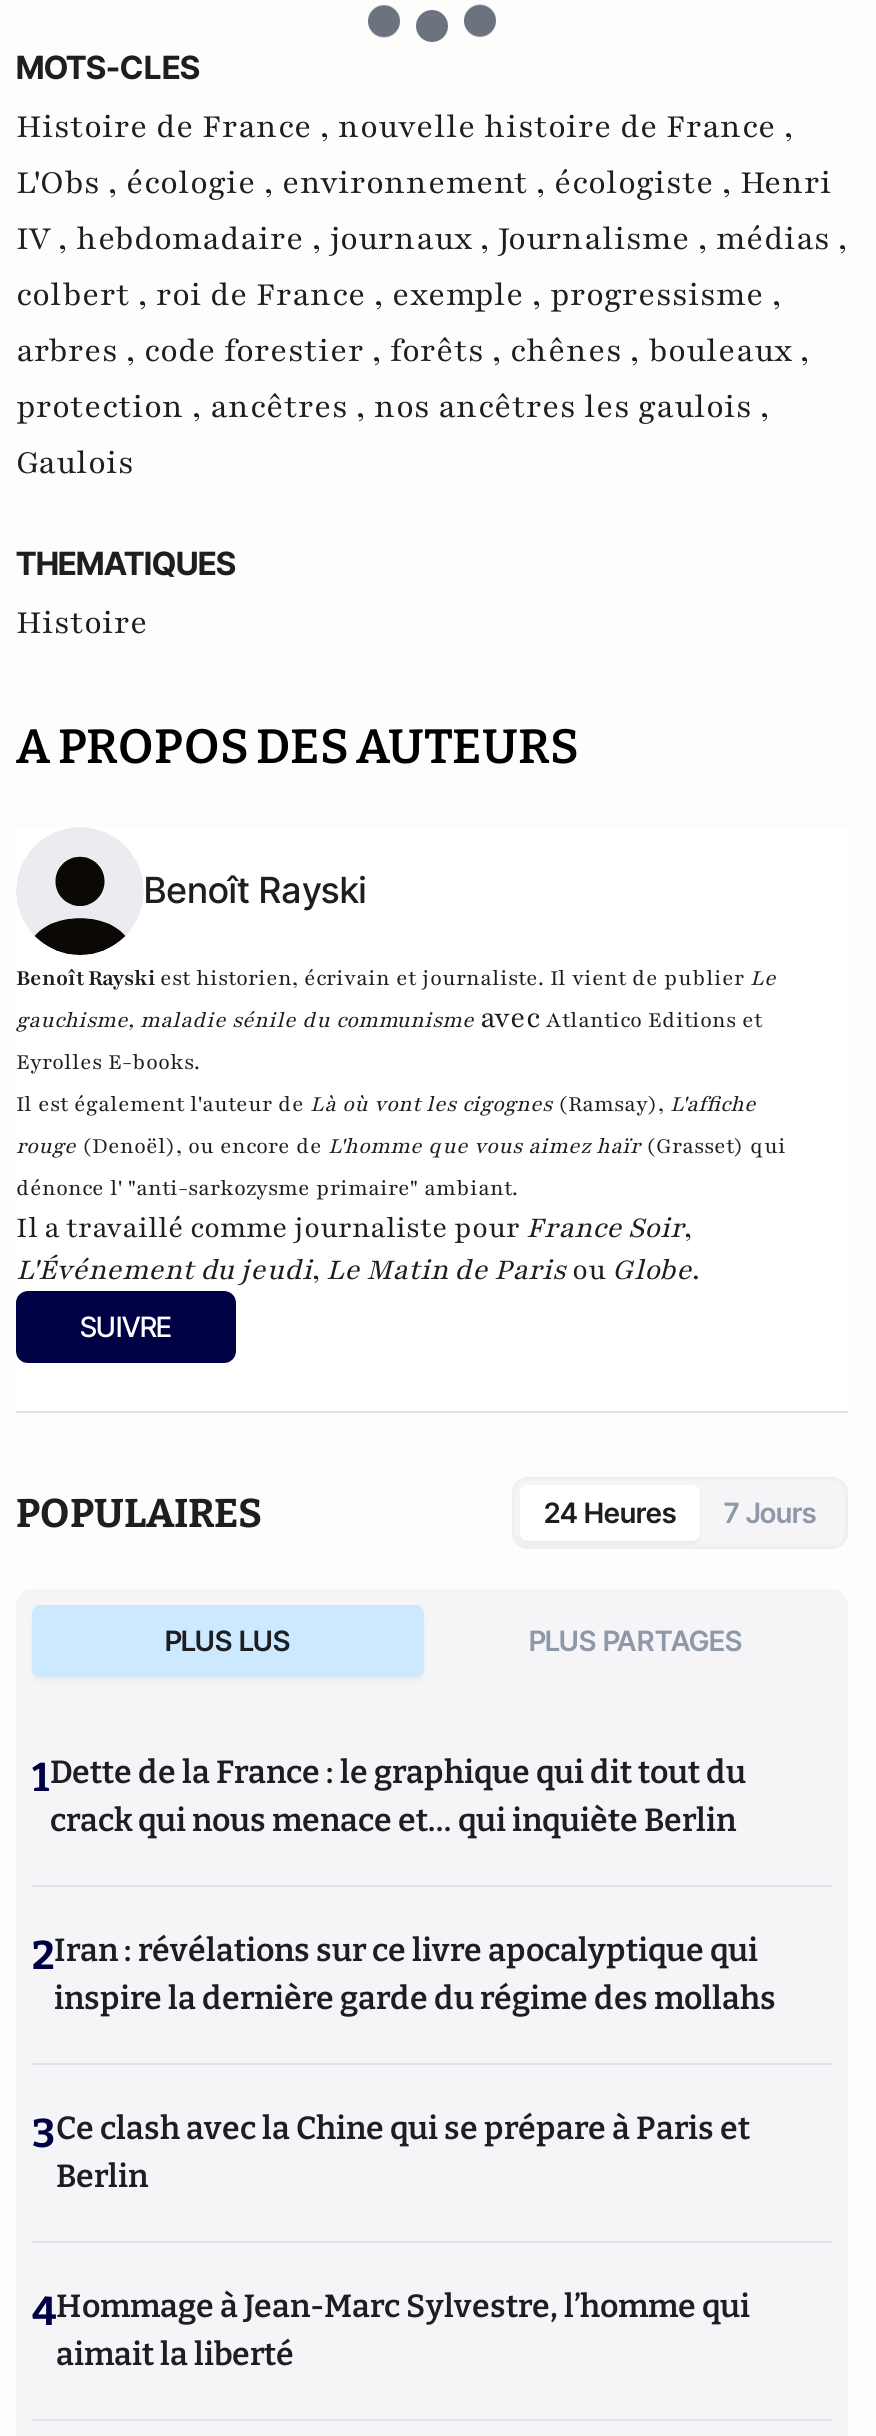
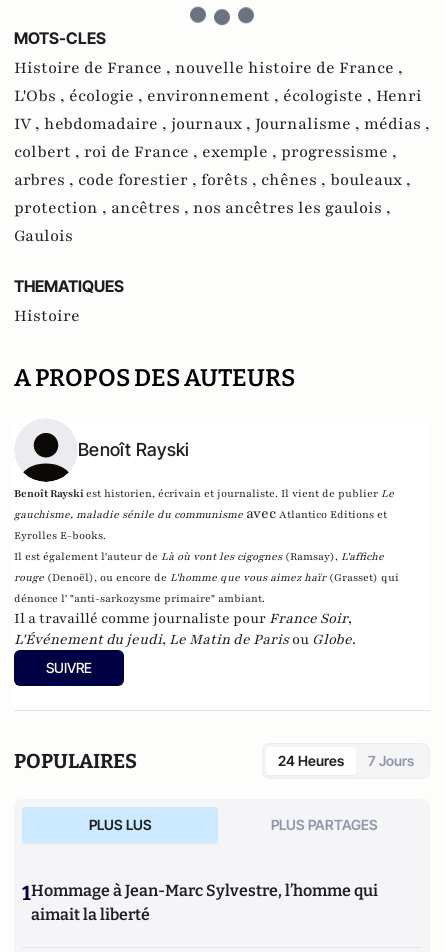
- 1Dette de la France : le graphique qui dit tout du
- crack qui nous menace et… qui inquiète Berlin
- 2Iran : révélations sur ce livre apocalyptique qui
- inspire la dernière garde du régime des mollahs
- 3Ce clash avec la Chine qui se prépare à Paris et
- Berlin
- 4Hommage à Jean-Marc Sylvestre, l’homme qui
+ 1Hommage à Jean-Marc Sylvestre, l’homme qui
